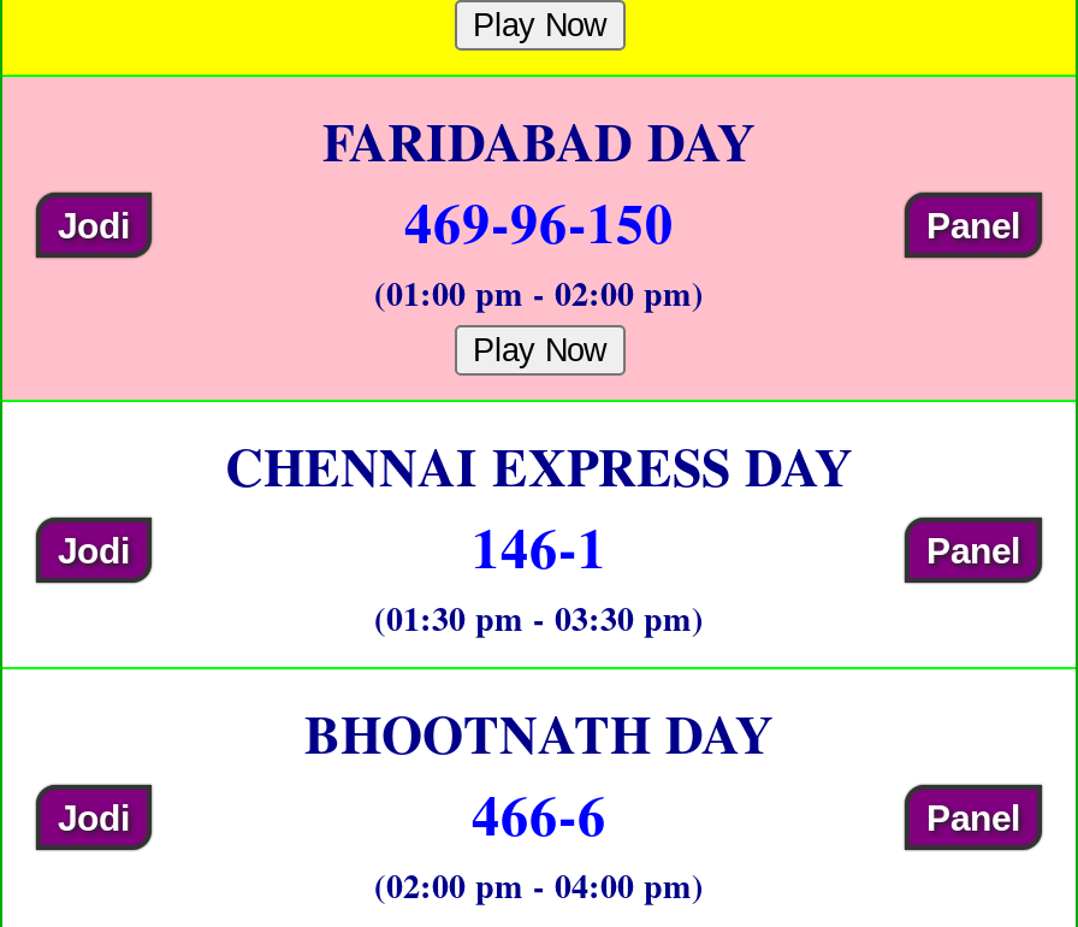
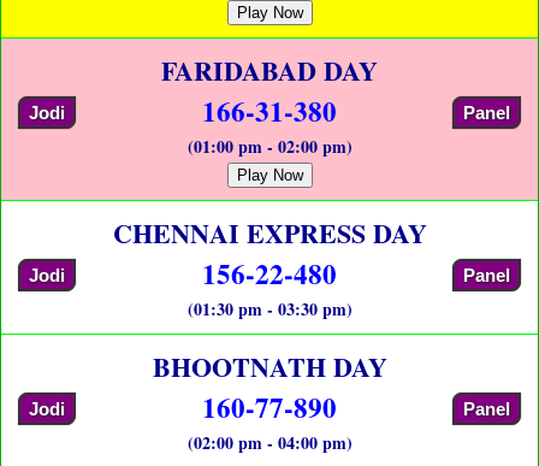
- 469-96-150
+ 166-31-380

- 146-1
+ 156-22-480

- 466-6
+ 160-77-890
